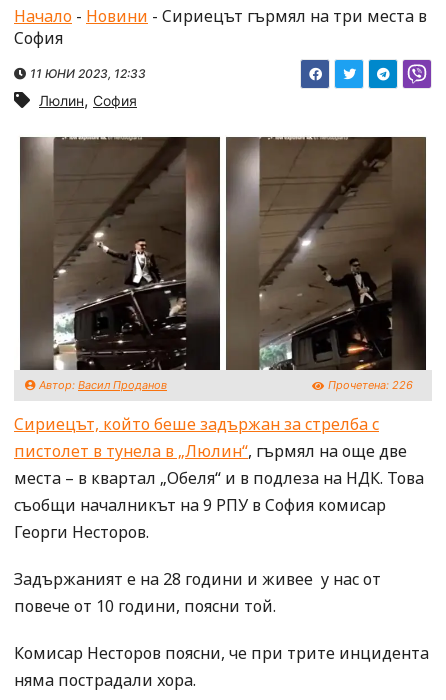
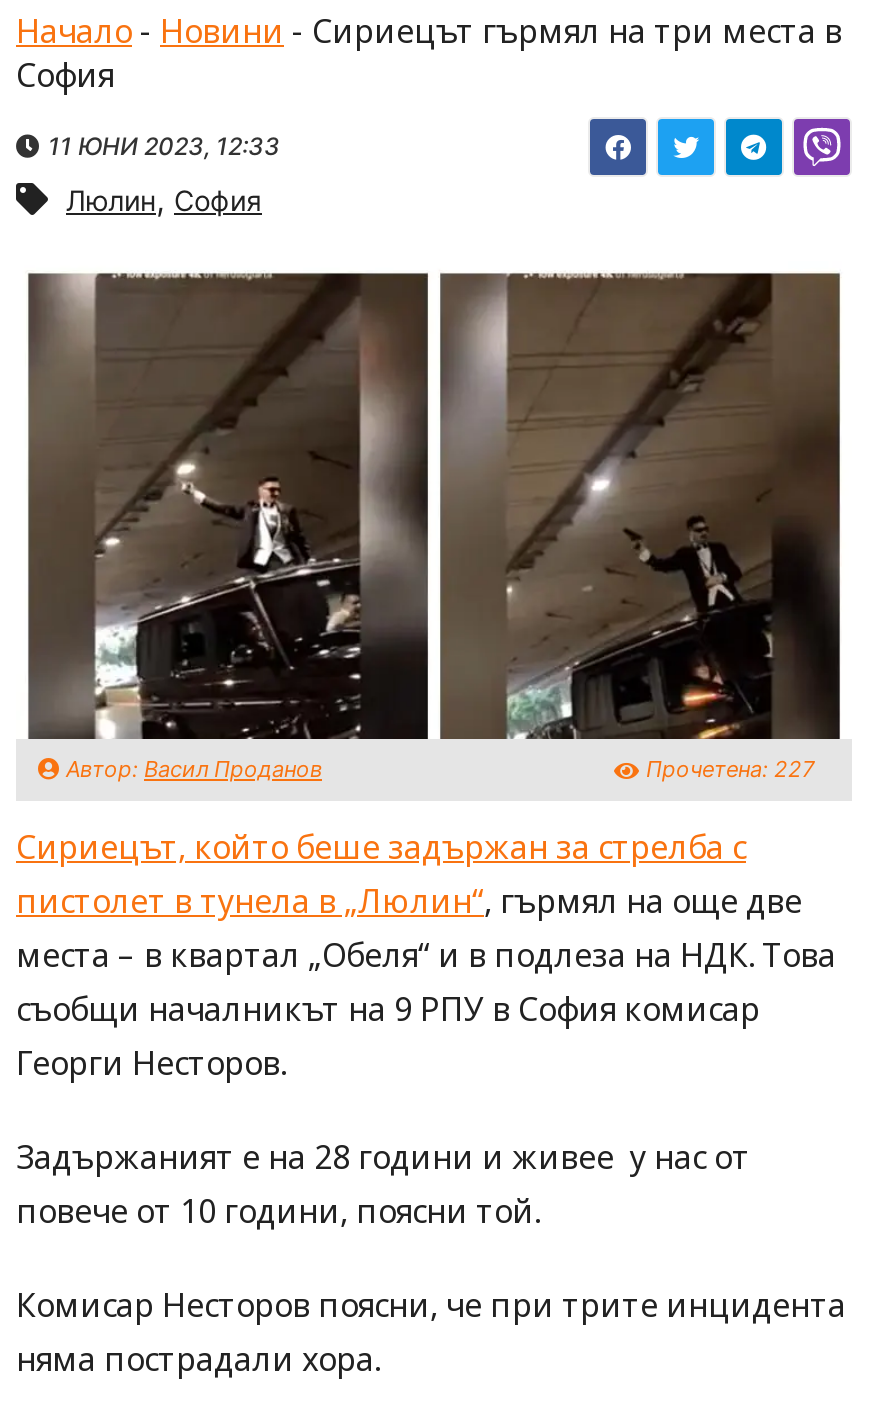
- Прочетена: 226
+ Прочетена: 227
